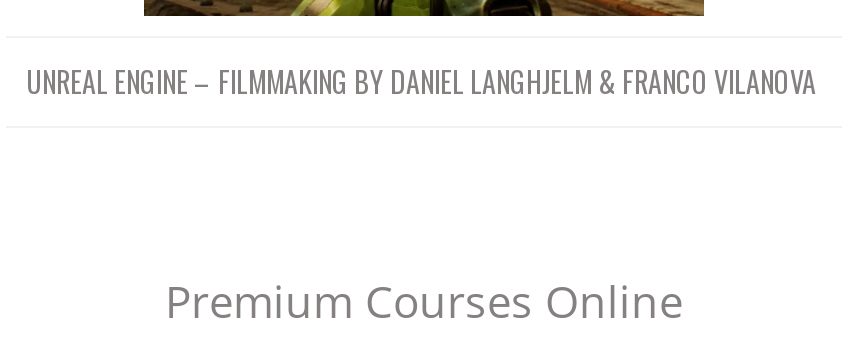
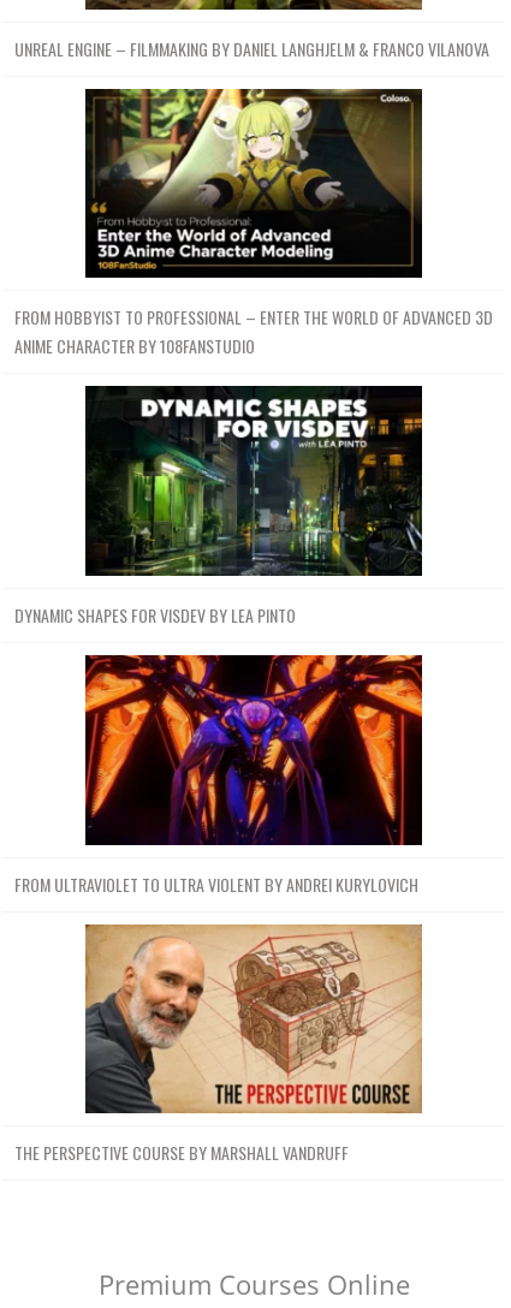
+ [image]
+ FROM HOBBYIST TO PROFESSIONAL – ENTER THE WORLD OF ADVANCED 3D
+ ANIME CHARACTER BY 108FANSTUDIO

+ [image]
+ DYNAMIC SHAPES FOR VISDEV BY LEA PINTO

+ [image]
+ FROM ULTRAVIOLET TO ULTRA VIOLENT BY ANDREI KURYLOVICH

+ [image]
+ THE PERSPECTIVE COURSE BY MARSHALL VANDRUFF
